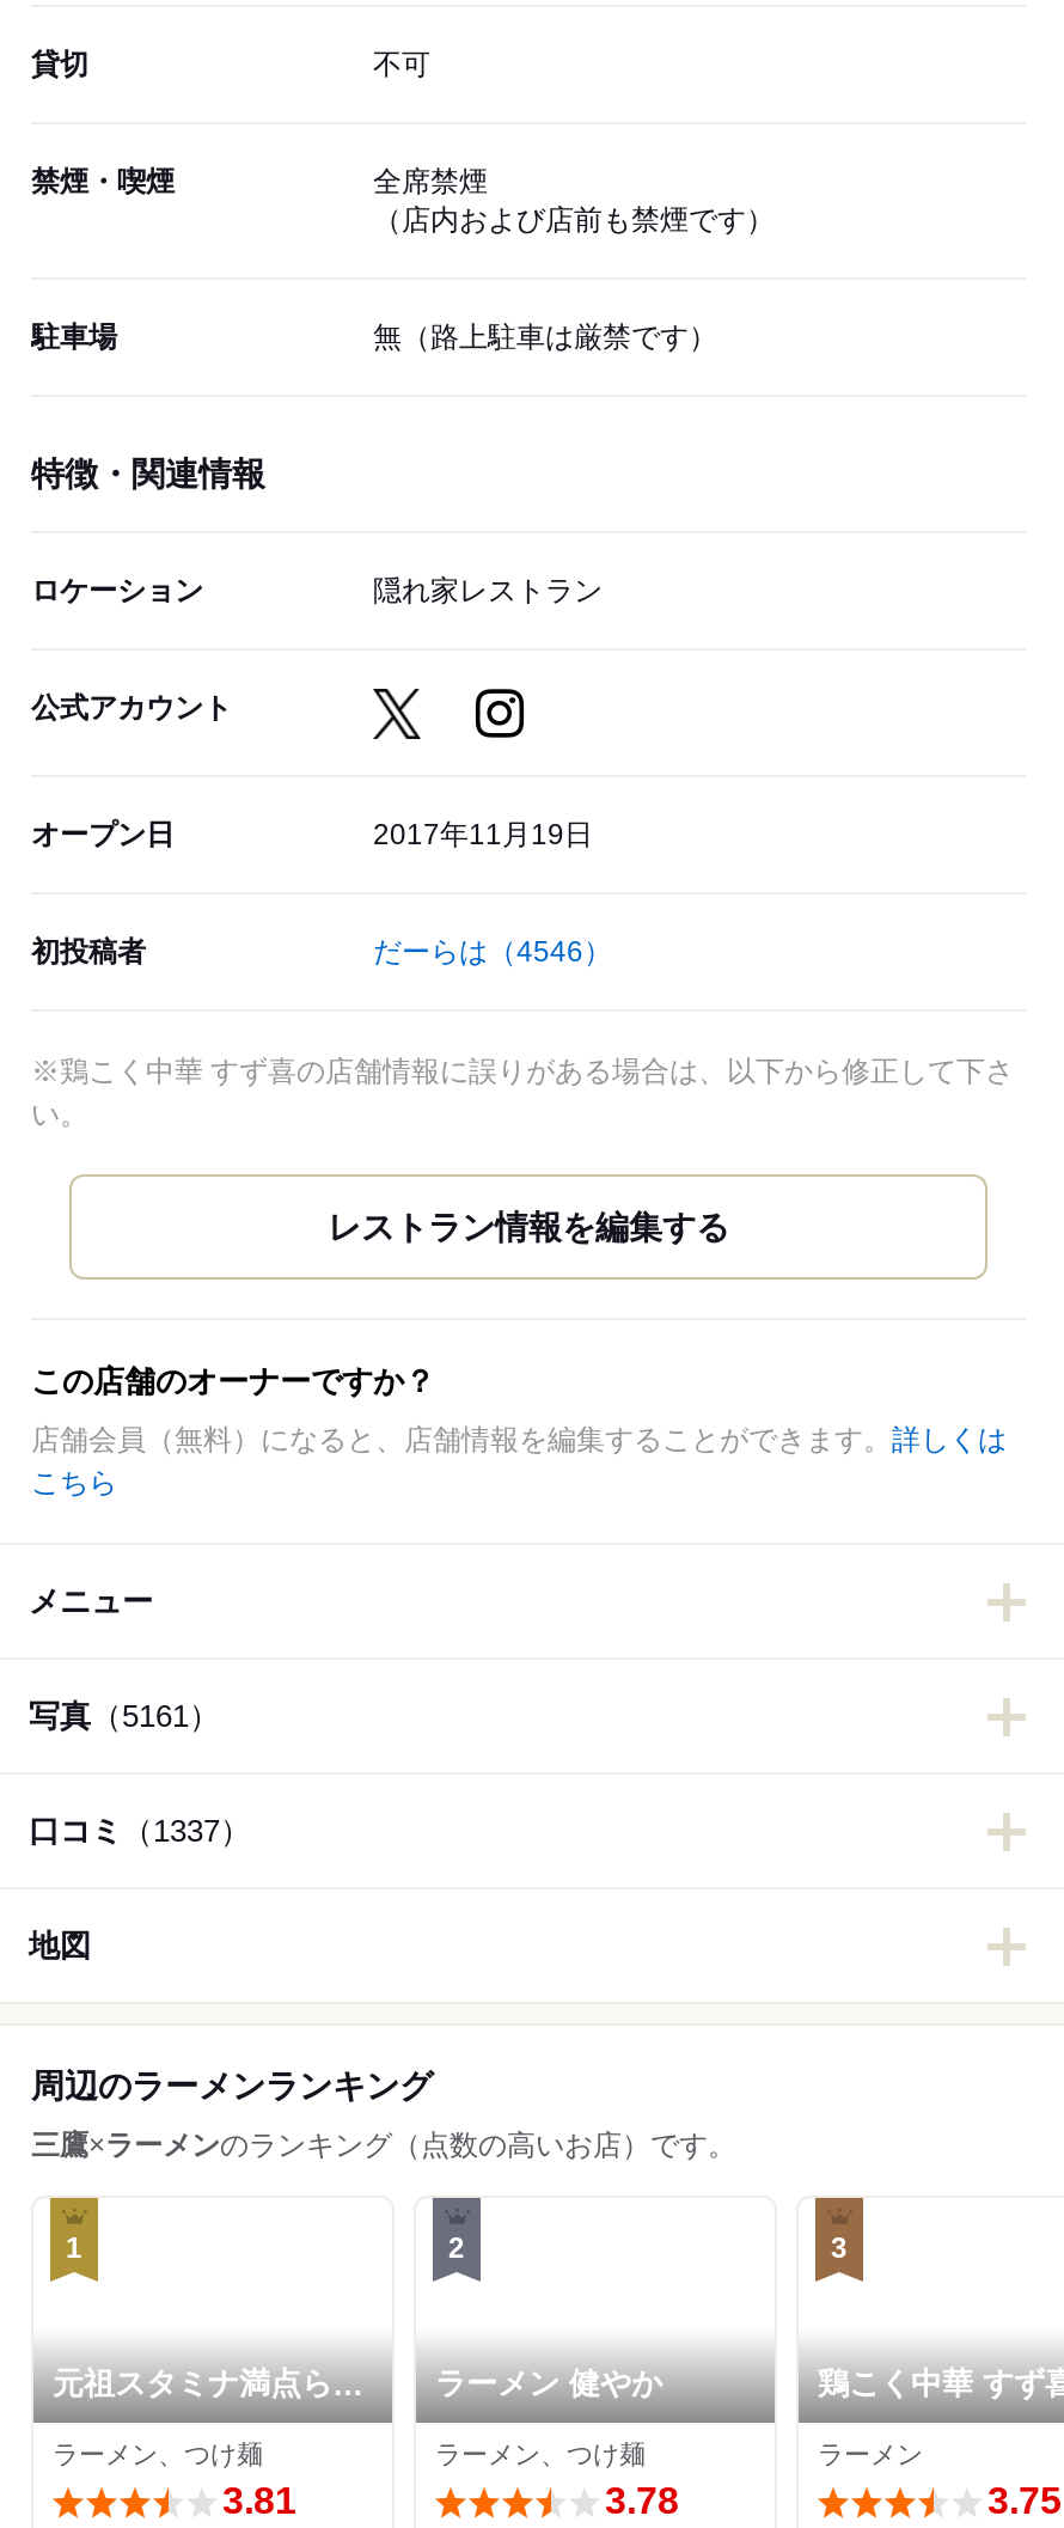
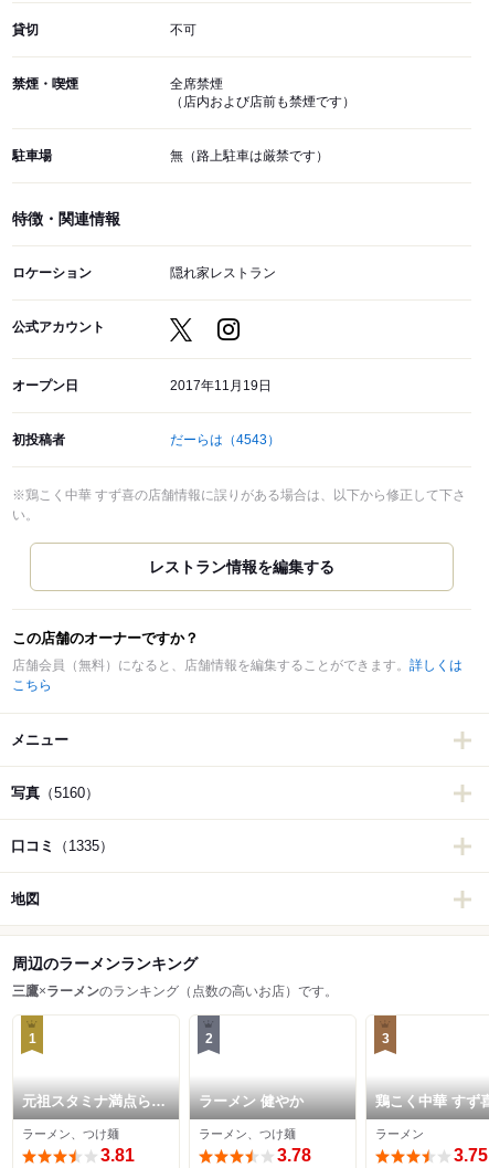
- だーらは（4546）
+ だーらは（4543）

- 写真（5161）
+ 写真（5160）

- 口コミ（1337）
+ 口コミ（1335）
